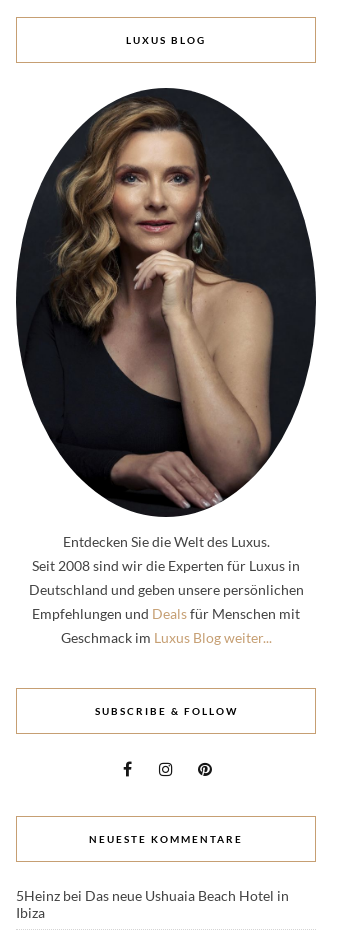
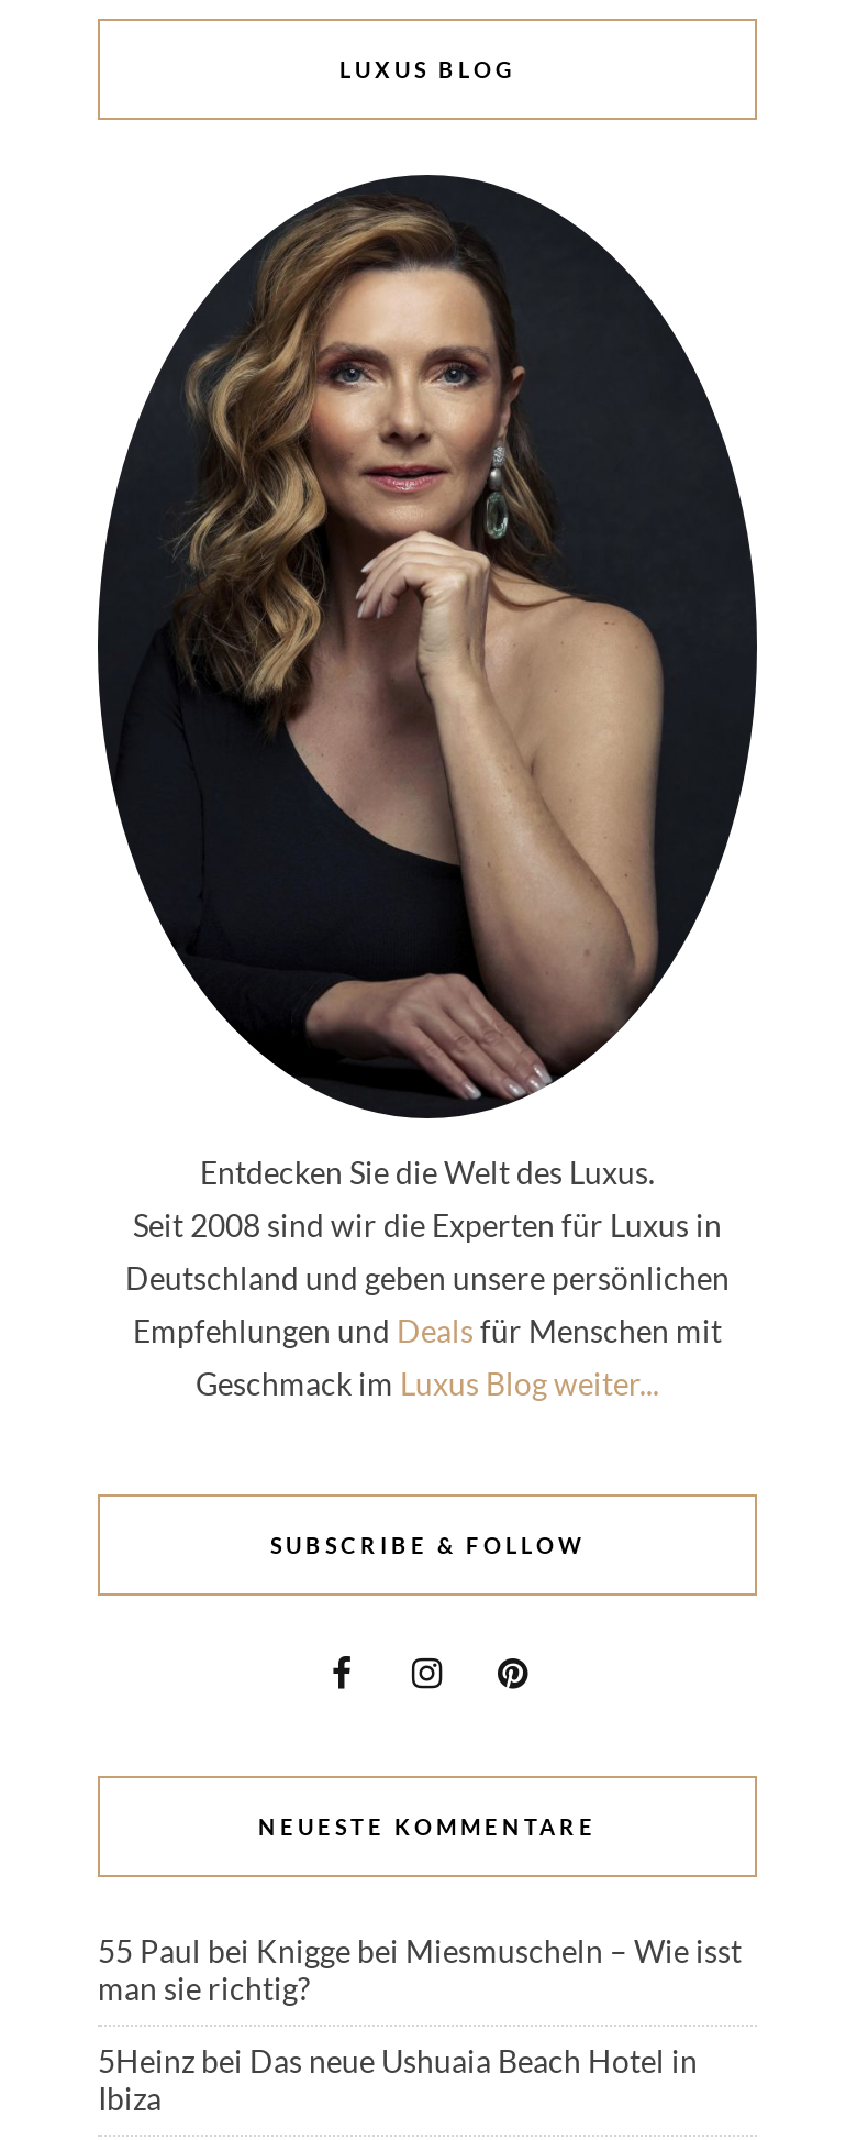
+ 55 Paul bei Knigge bei Miesmuscheln – Wie isst
+ man sie richtig?
